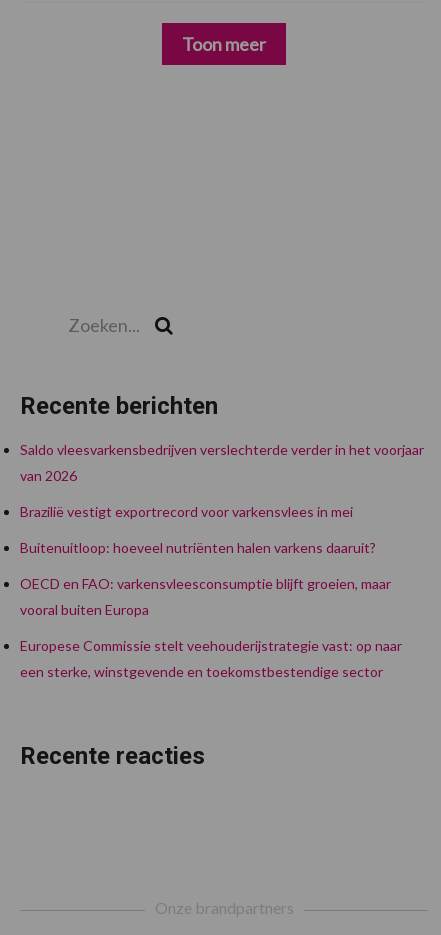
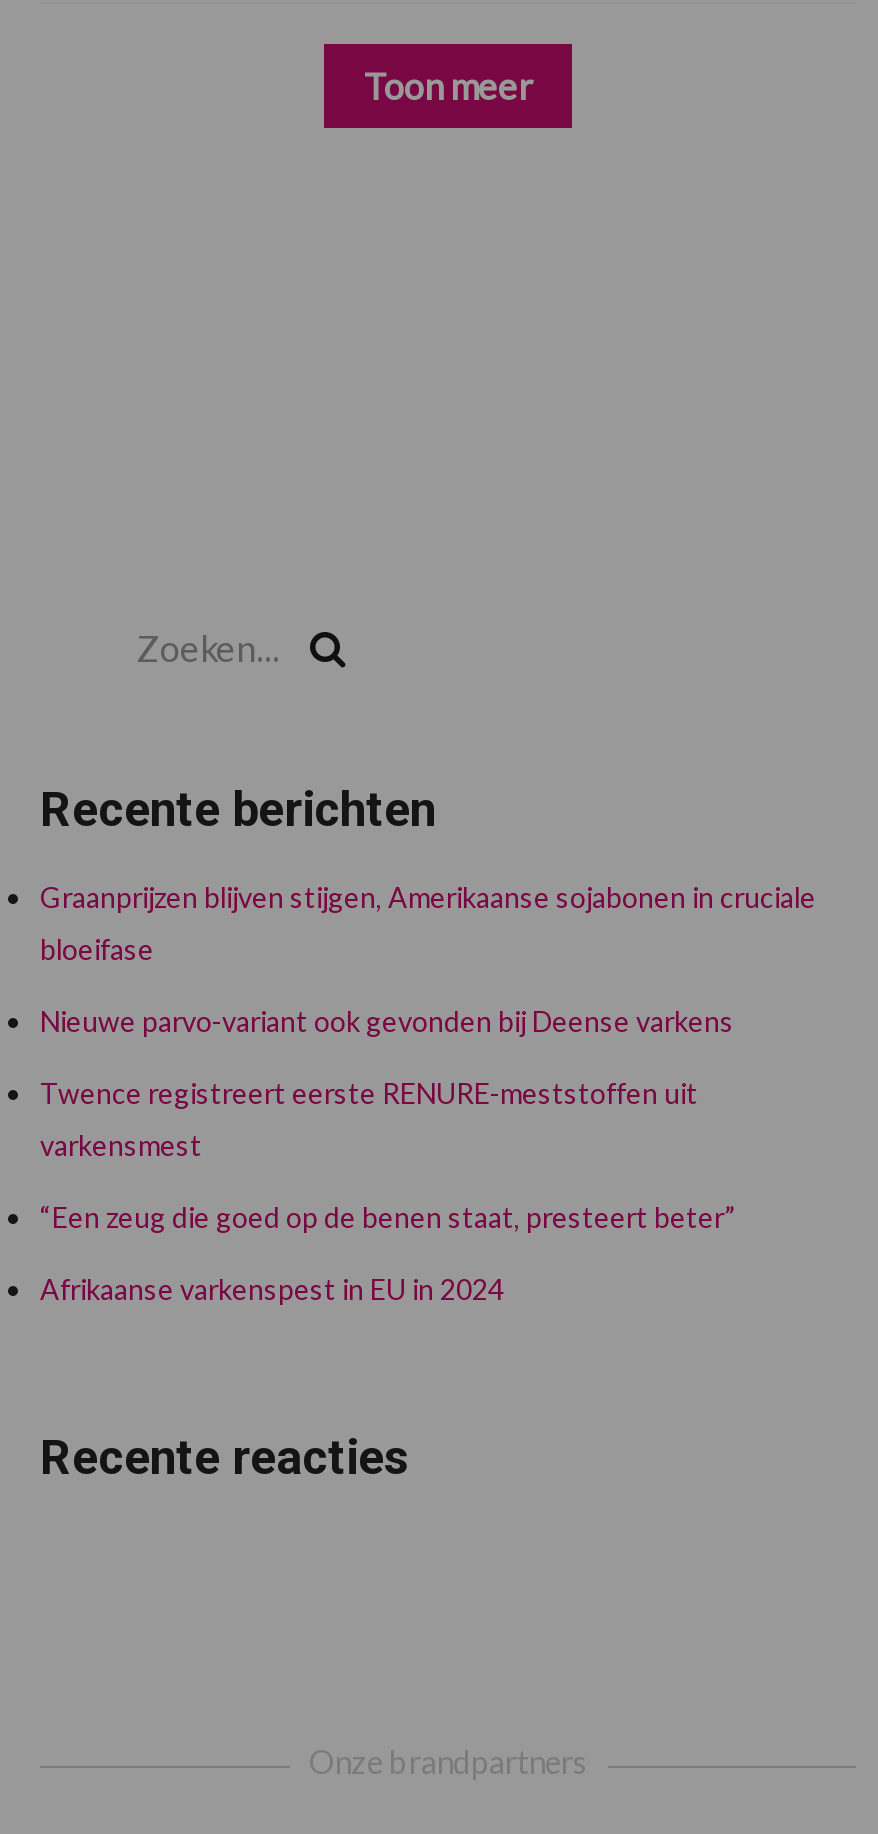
- Saldo vleesvarkensbedrijven verslechterde verder in het voorjaar
- van 2026
- Brazilië vestigt exportrecord voor varkensvlees in mei
- Buitenuitloop: hoeveel nutriënten halen varkens daaruit?
- OECD en FAO: varkensvleesconsumptie blijft groeien, maar
- vooral buiten Europa
- Europese Commissie stelt veehouderijstrategie vast: op naar
- een sterke, winstgevende en toekomstbestendige sector
+ Graanprijzen blijven stijgen, Amerikaanse sojabonen in cruciale
+ bloeifase
+ Nieuwe parvo-variant ook gevonden bij Deense varkens
+ Twence registreert eerste RENURE-meststoffen uit
+ varkensmest
+ “Een zeug die goed op de benen staat, presteert beter”
+ Afrikaanse varkenspest in EU in 2024
